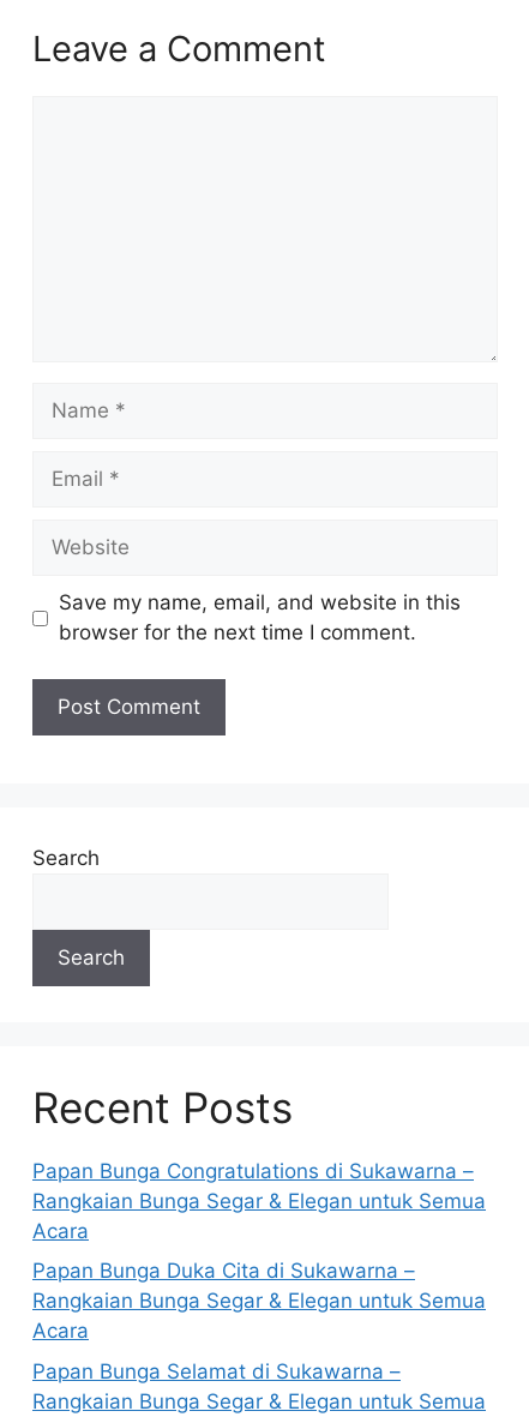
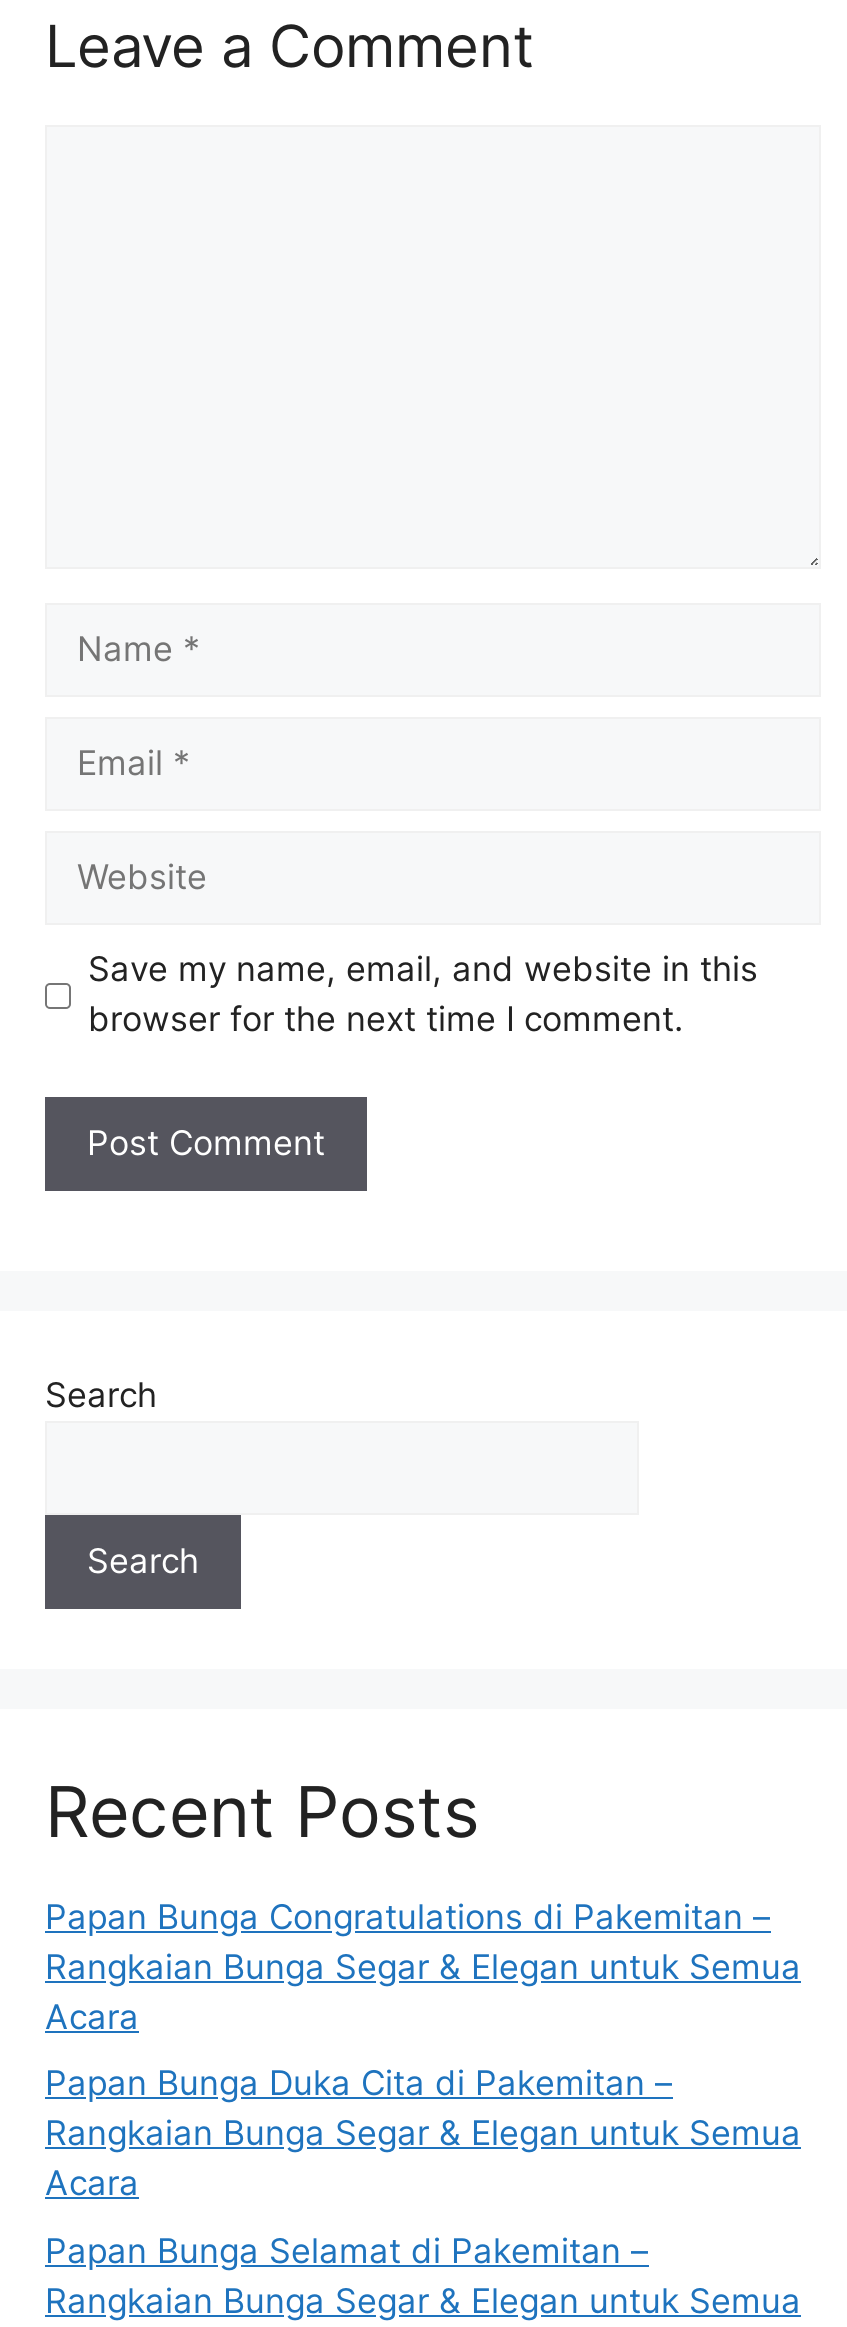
- Papan Bunga Congratulations di Sukawarna –
+ Papan Bunga Congratulations di Pakemitan –

- Papan Bunga Duka Cita di Sukawarna –
+ Papan Bunga Duka Cita di Pakemitan –

- Papan Bunga Selamat di Sukawarna –
+ Papan Bunga Selamat di Pakemitan –
